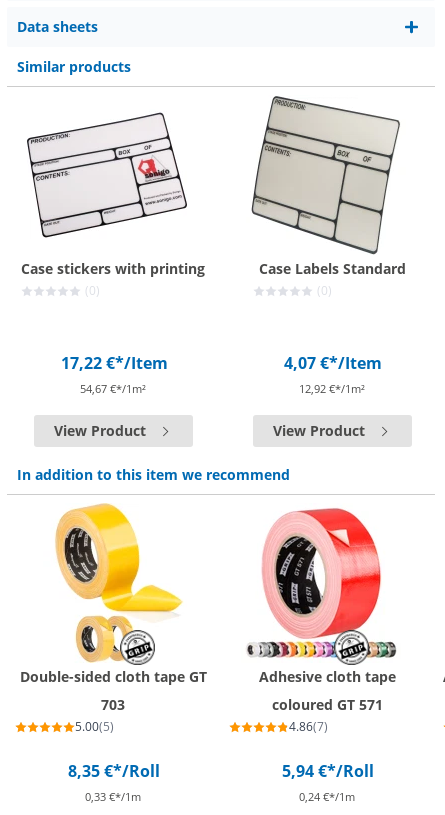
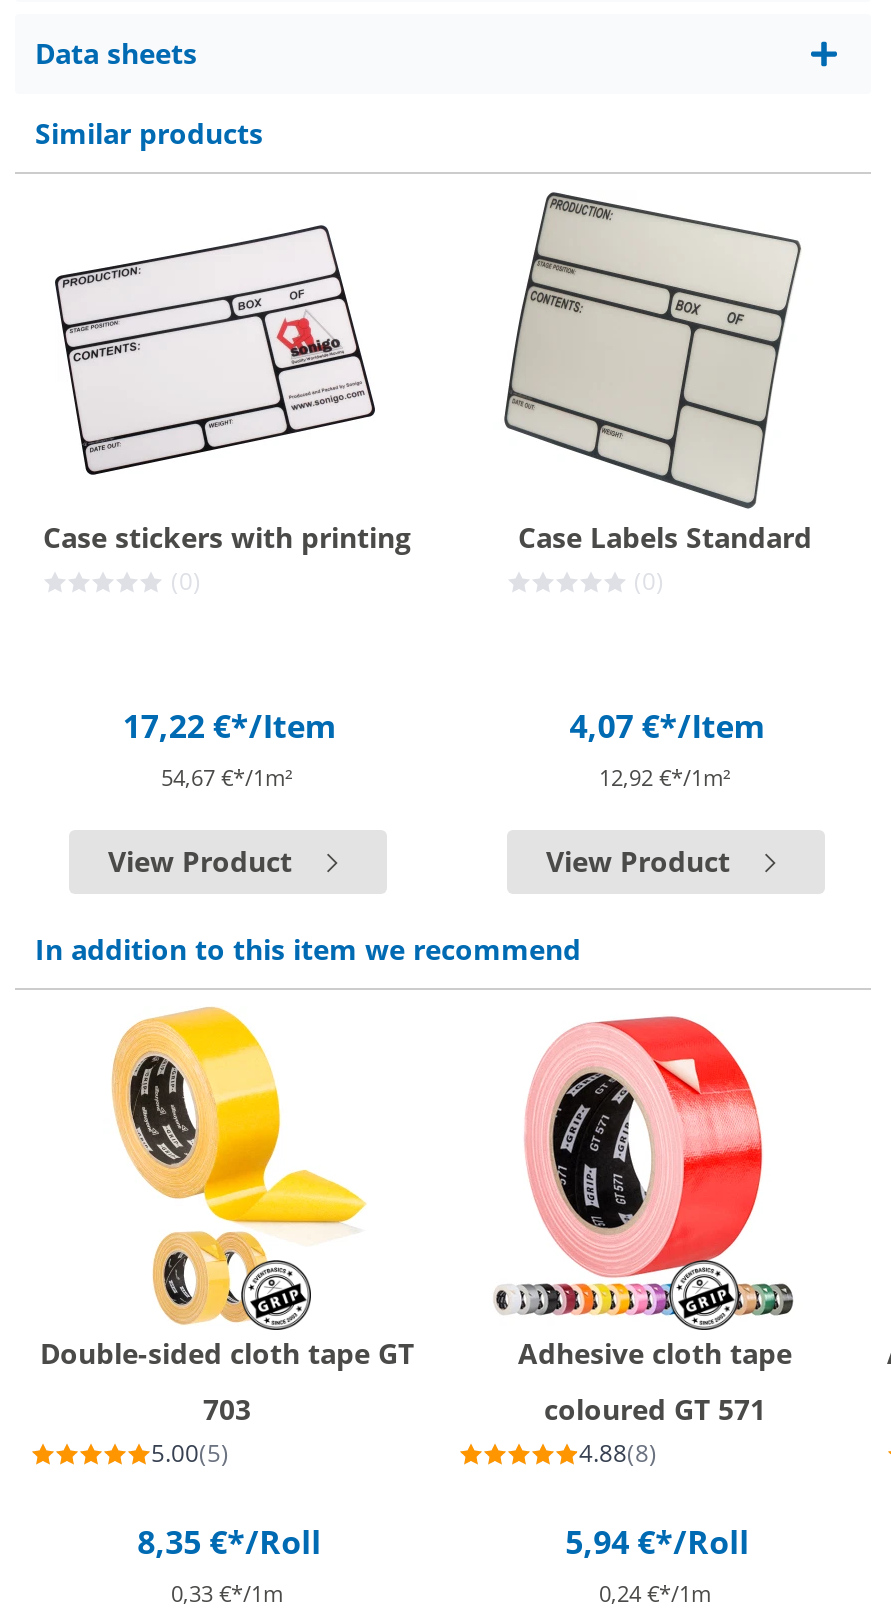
- 4.86(7)
+ 4.88(8)
